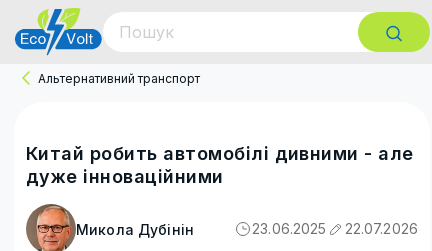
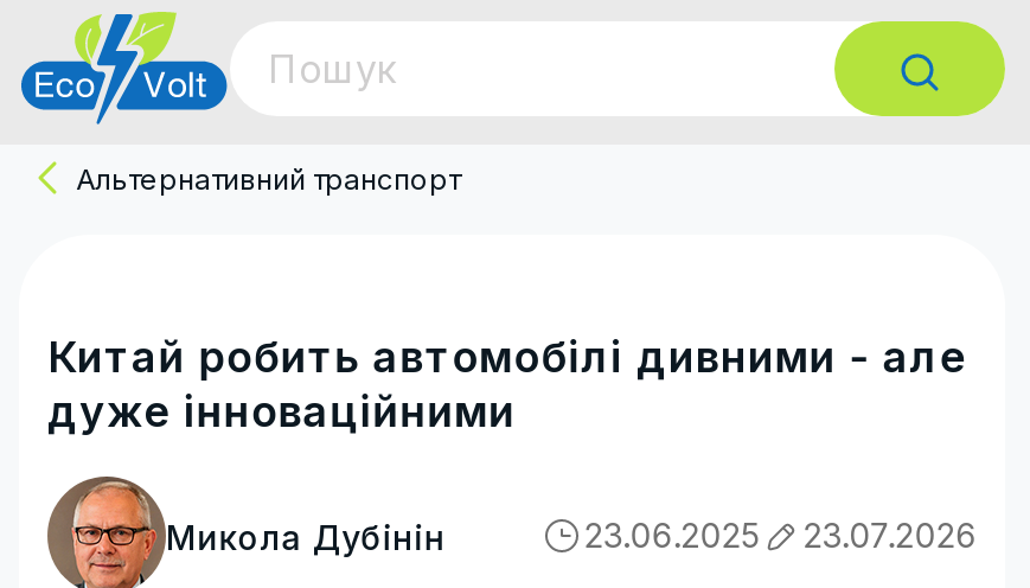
- 23.06.2025 22.07.2026
+ 23.06.2025 23.07.2026
